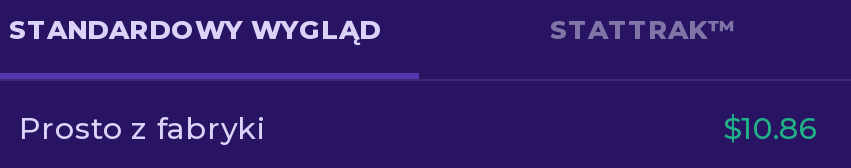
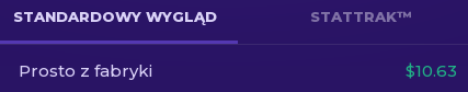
- $10.86
+ $10.63
